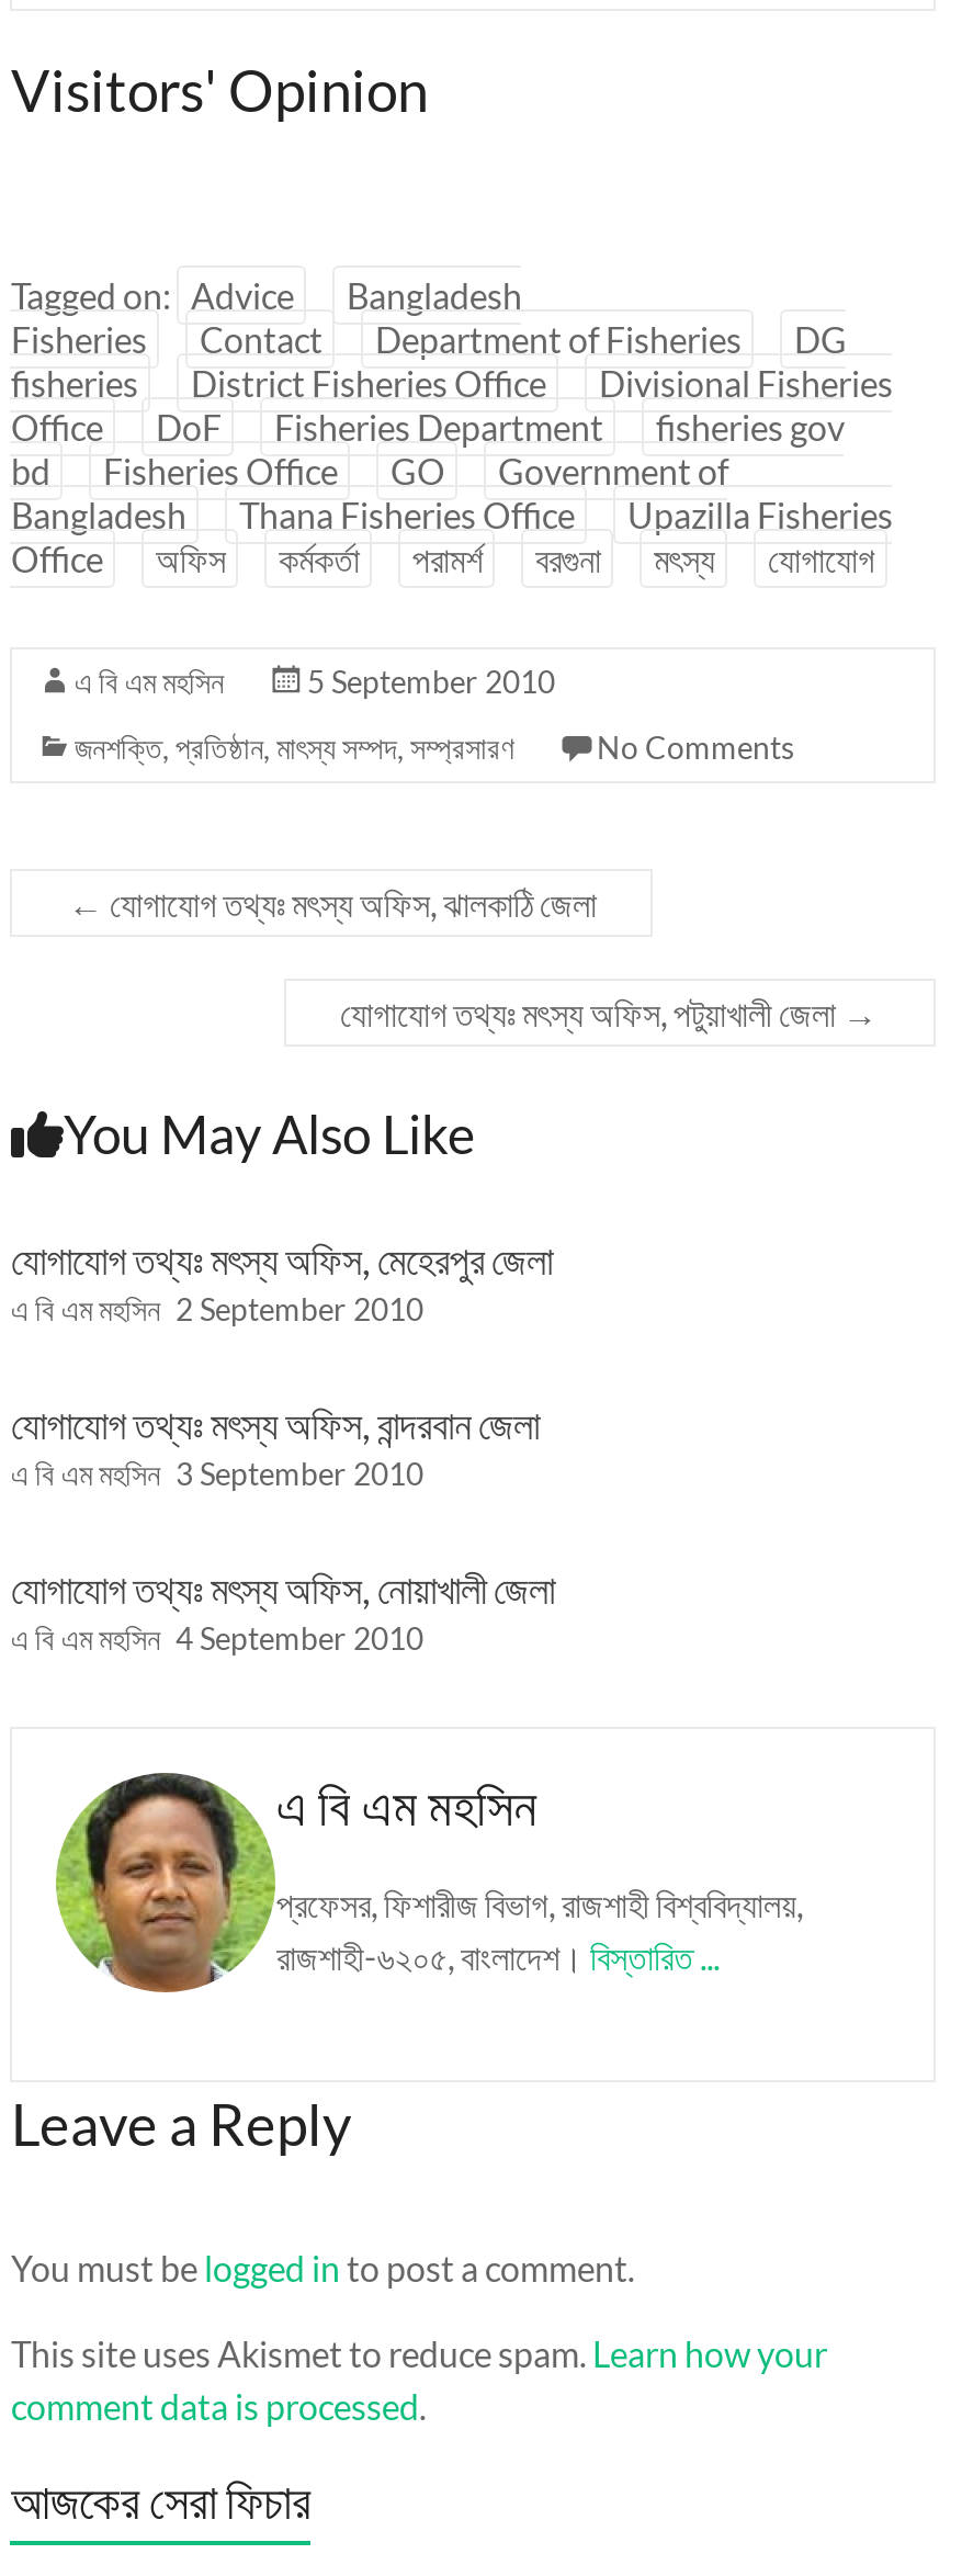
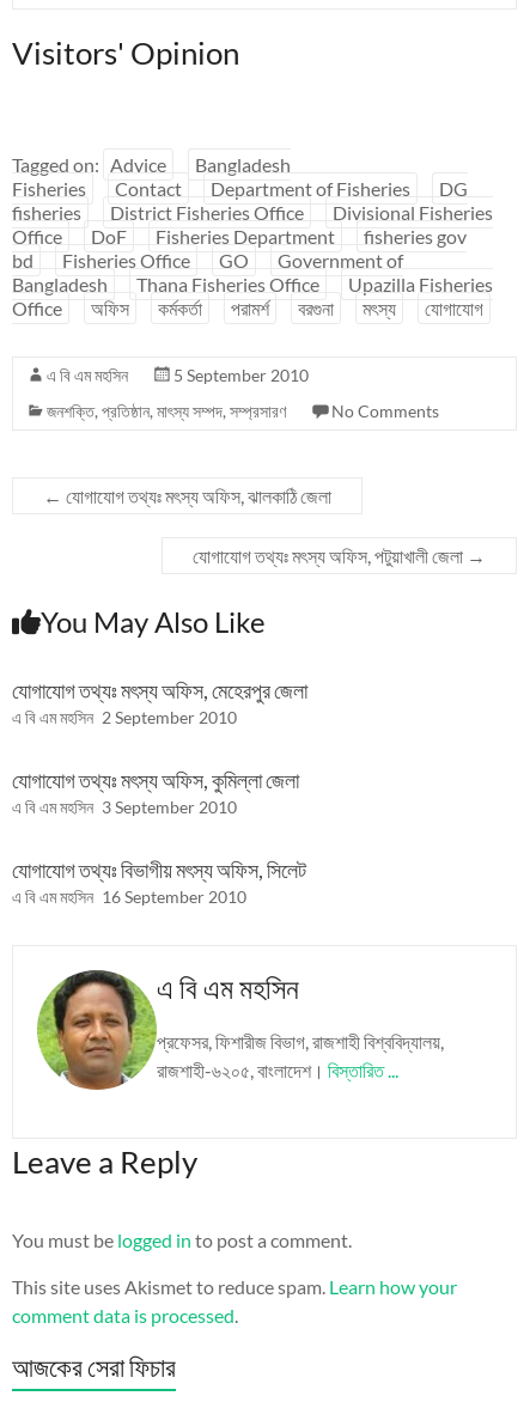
- যোগাযোগ তথ্যঃ মৎস্য অফিস, বান্দরবান জেলা
+ যোগাযোগ তথ্যঃ মৎস্য অফিস, কুমিল্লা জেলা

- যোগাযোগ তথ্যঃ মৎস্য অফিস, নোয়াখালী জেলা
+ যোগাযোগ তথ্যঃ বিভাগীয় মৎস্য অফিস, সিলেট

- এ বি এম মহসিন 4 September 2010
+ এ বি এম মহসিন 16 September 2010
